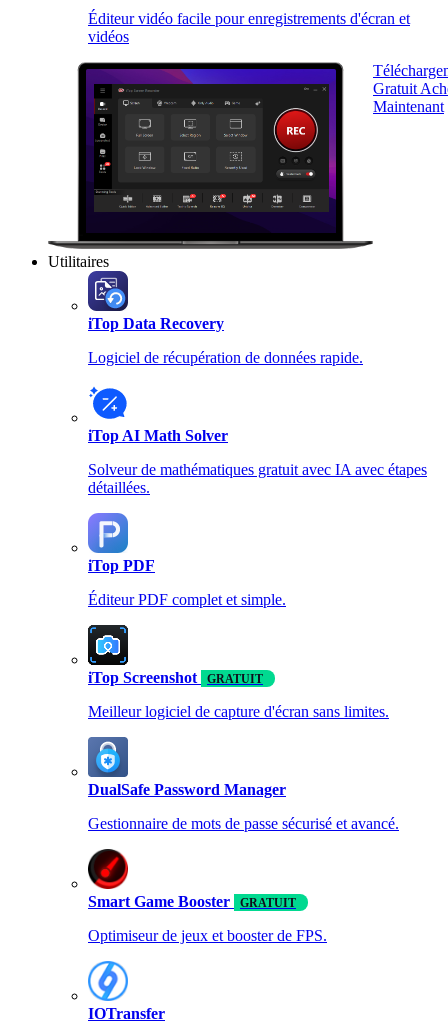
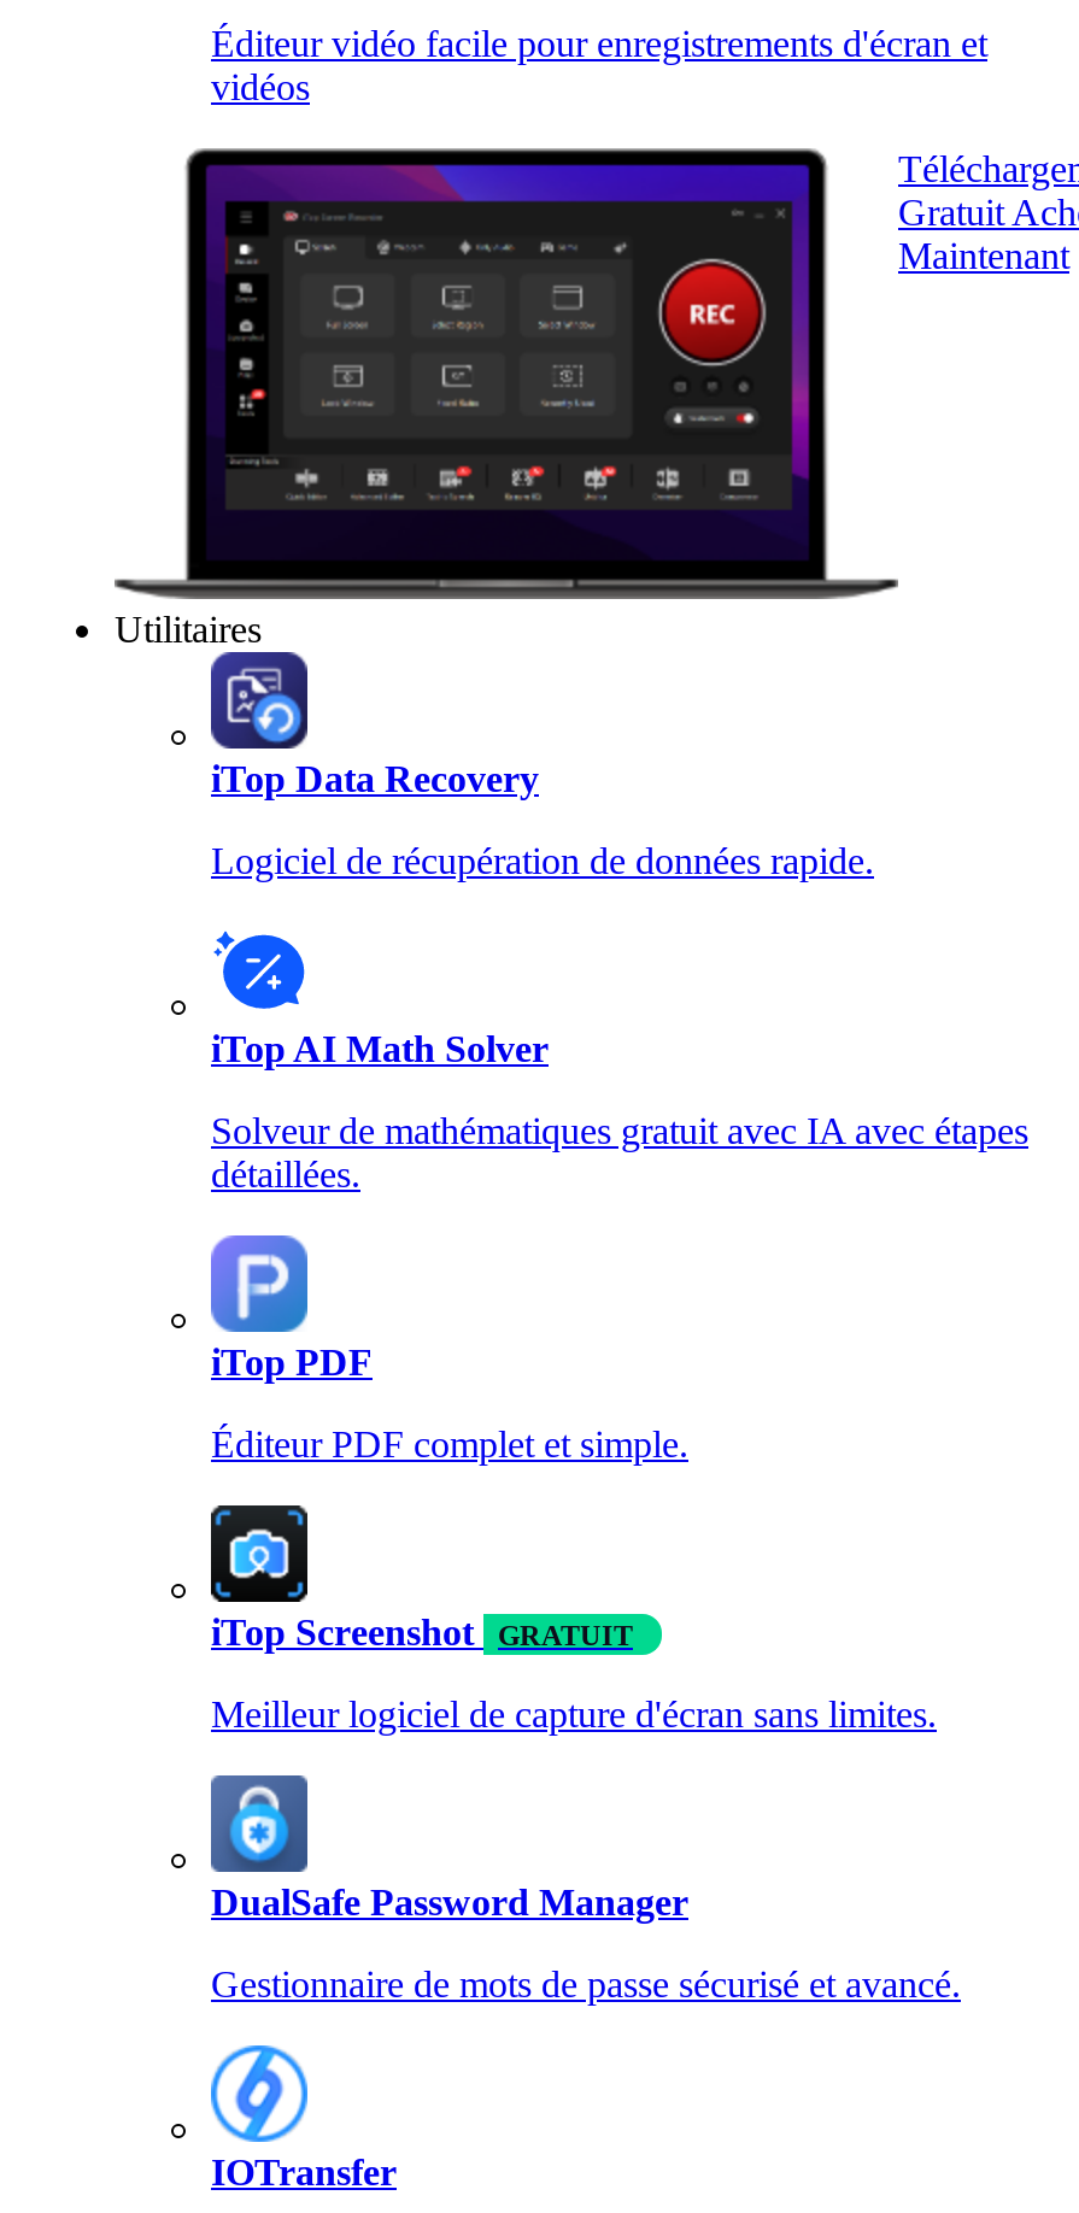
- [image]
- Smart Game Booster GRATUIT
- Optimiseur de jeux et booster de FPS.
